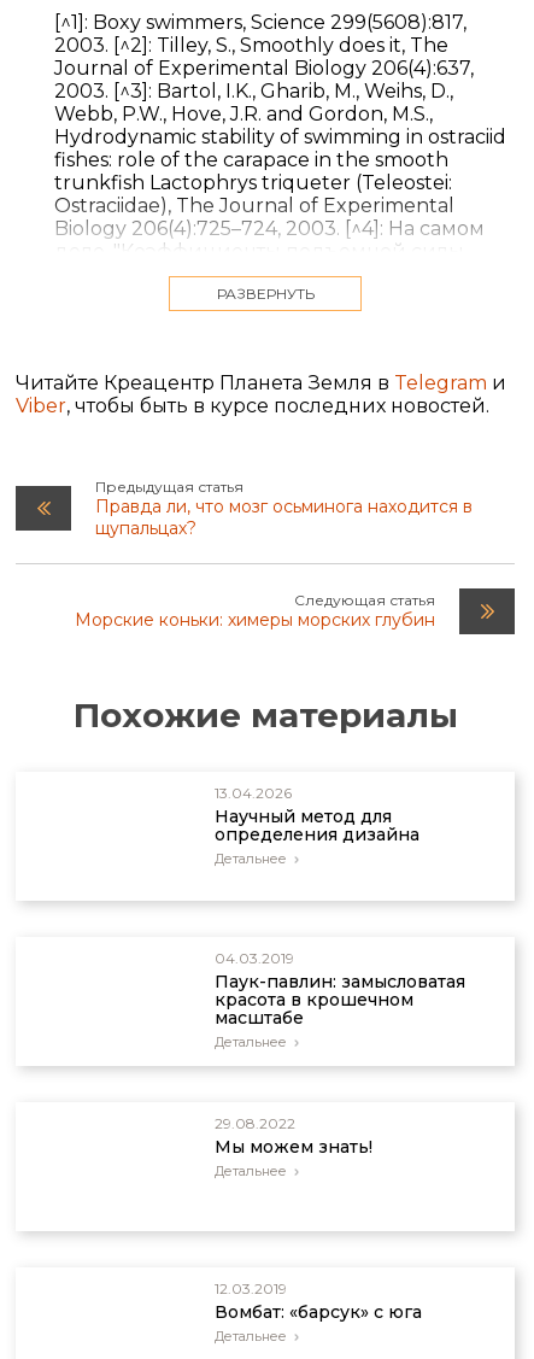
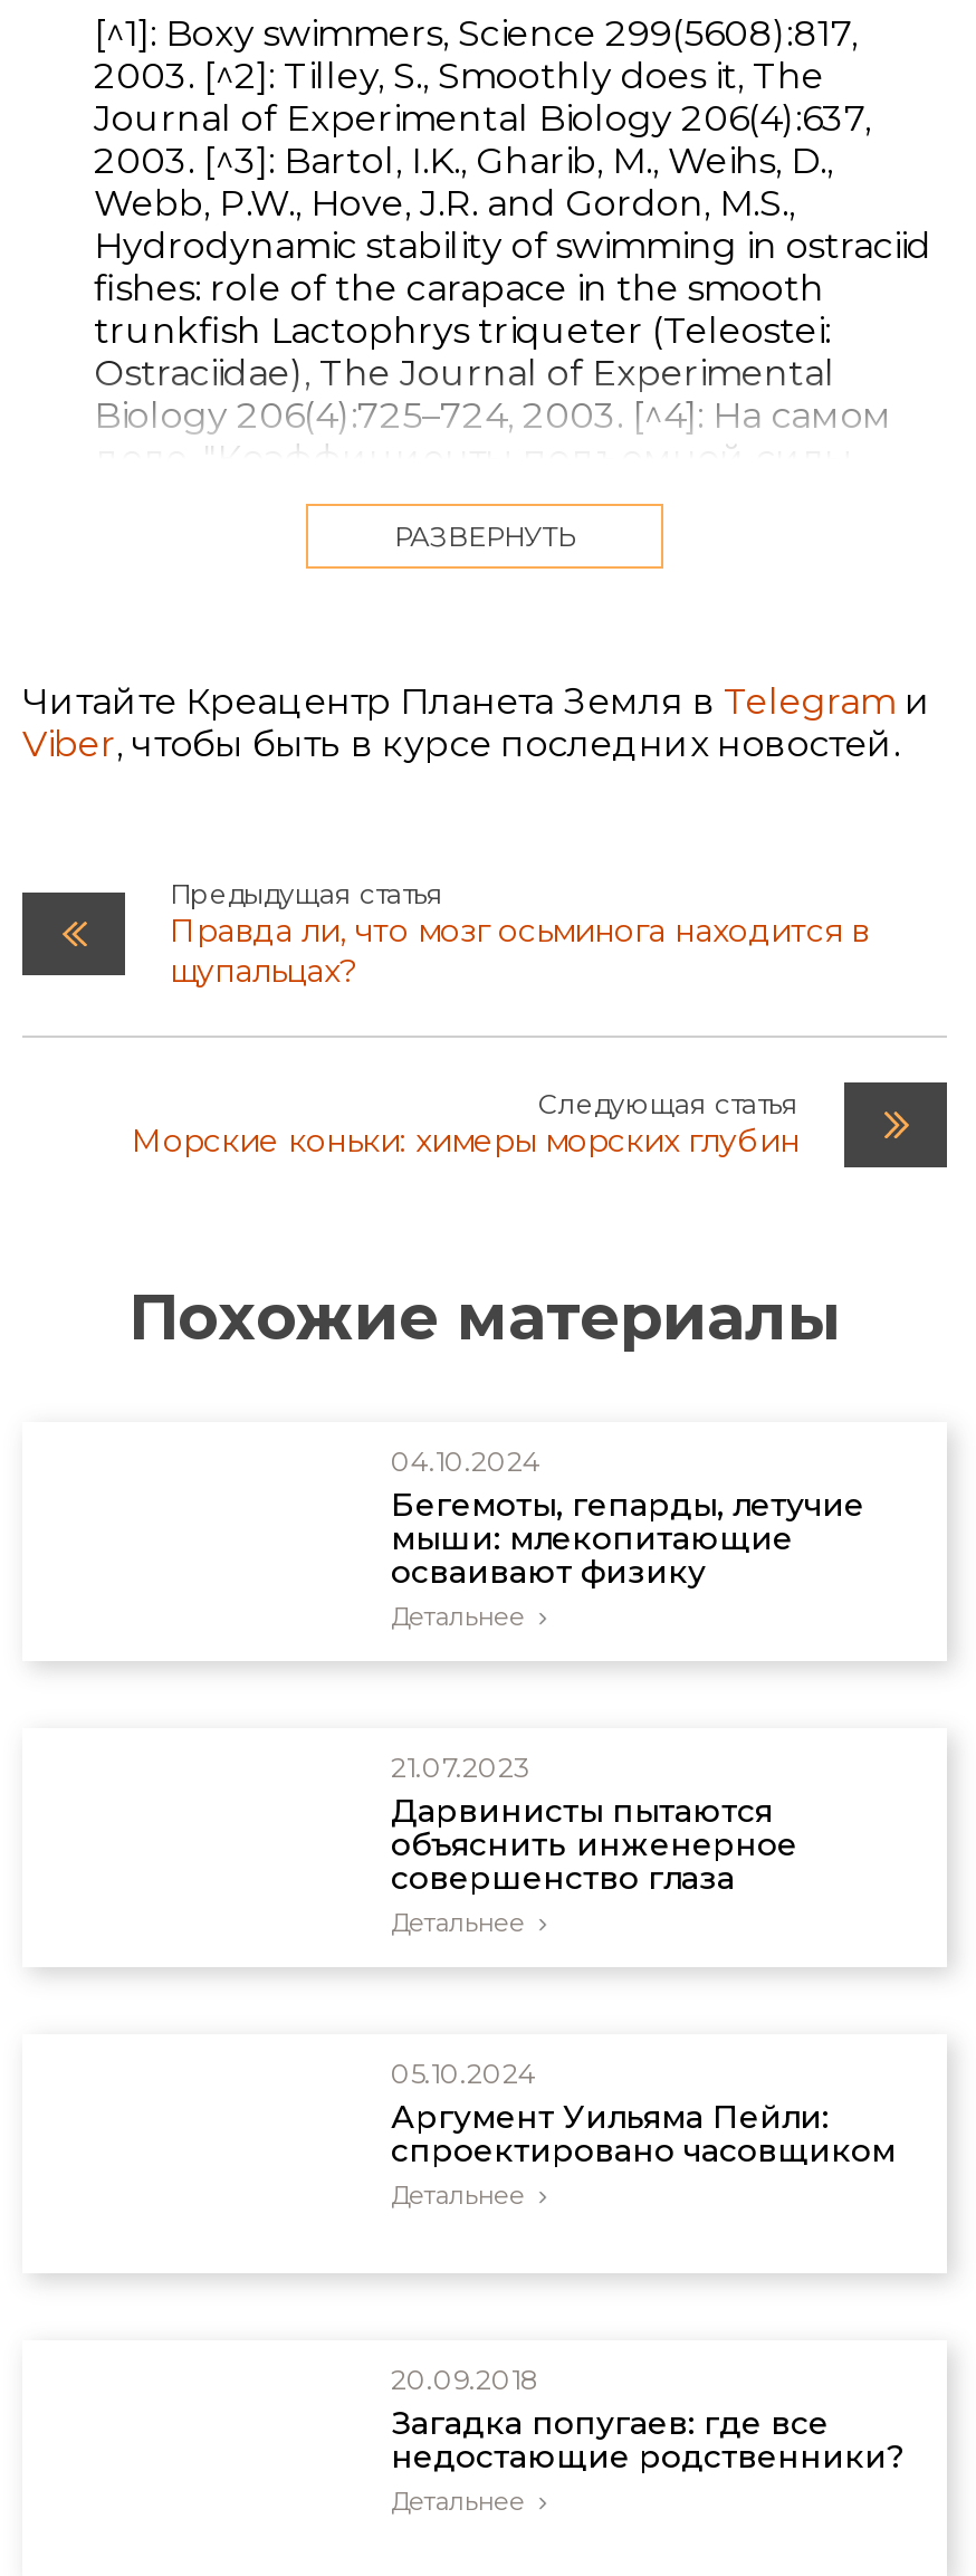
- 13.04.2026
- Научный метод для
- определения дизайна
+ 04.10.2024
+ Бегемоты, гепарды, летучие
+ мыши: млекопитающие
+ осваивают физику

- 04.03.2019
- Паук-павлин: замысловатая
- красота в крошечном
- масштабе
+ 21.07.2023
+ Дарвинисты пытаются
+ объяснить инженерное
+ совершенство глаза

- 29.08.2022
- Мы можем знать!
+ 05.10.2024
+ Аргумент Уильяма Пейли:
+ спроектировано часовщиком

- 12.03.2019
- Вомбат: «барсук» с юга
+ 20.09.2018
+ Загадка попугаев: где все
+ недостающие родственники?
